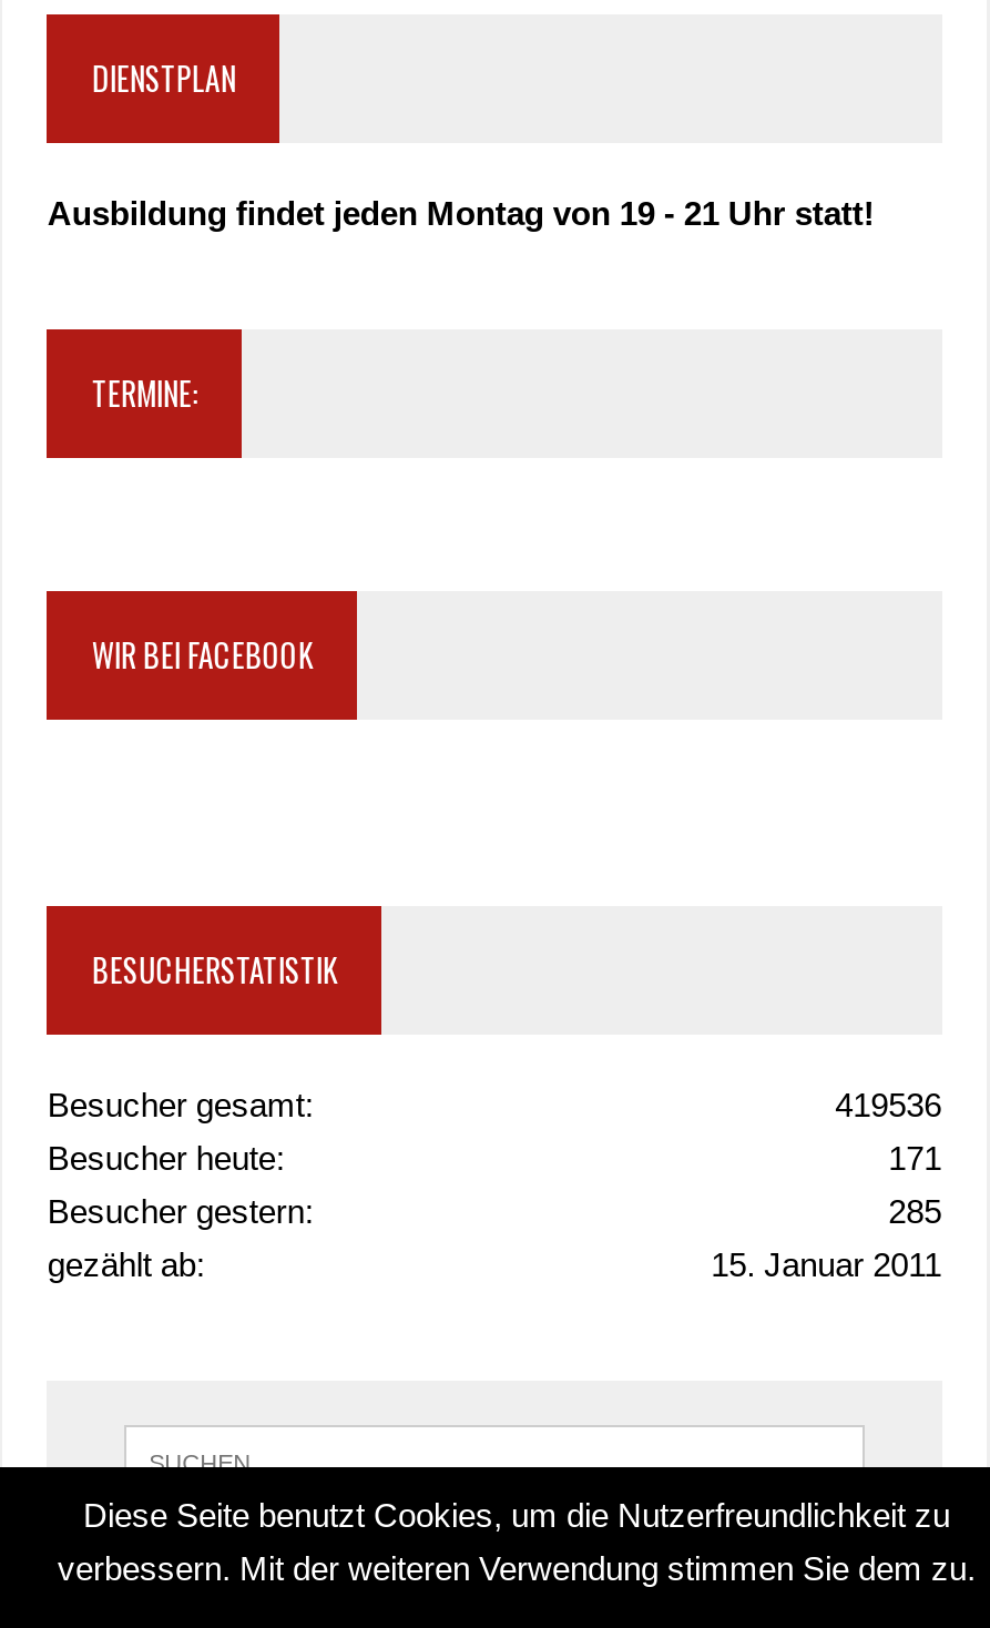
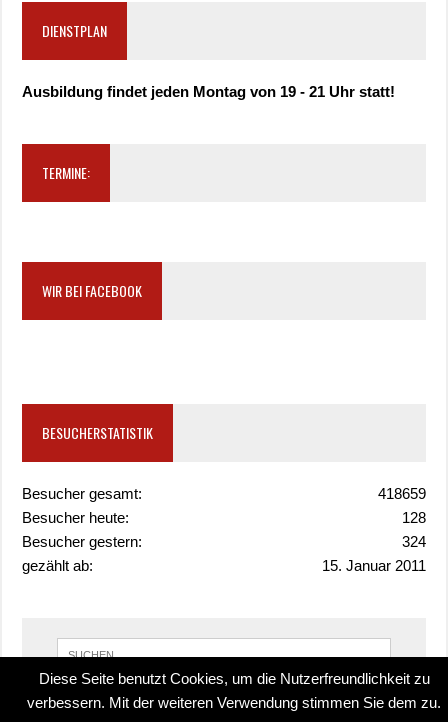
- 419536
+ 418659

- 171
+ 128

- 285
+ 324
